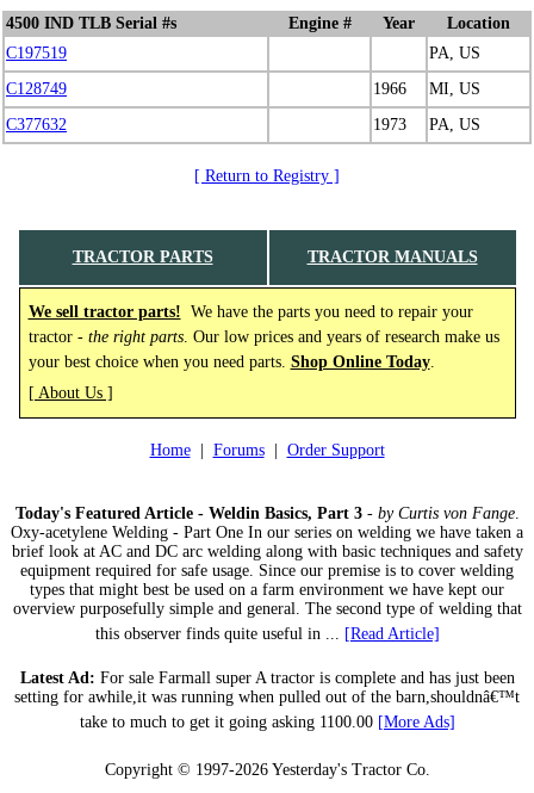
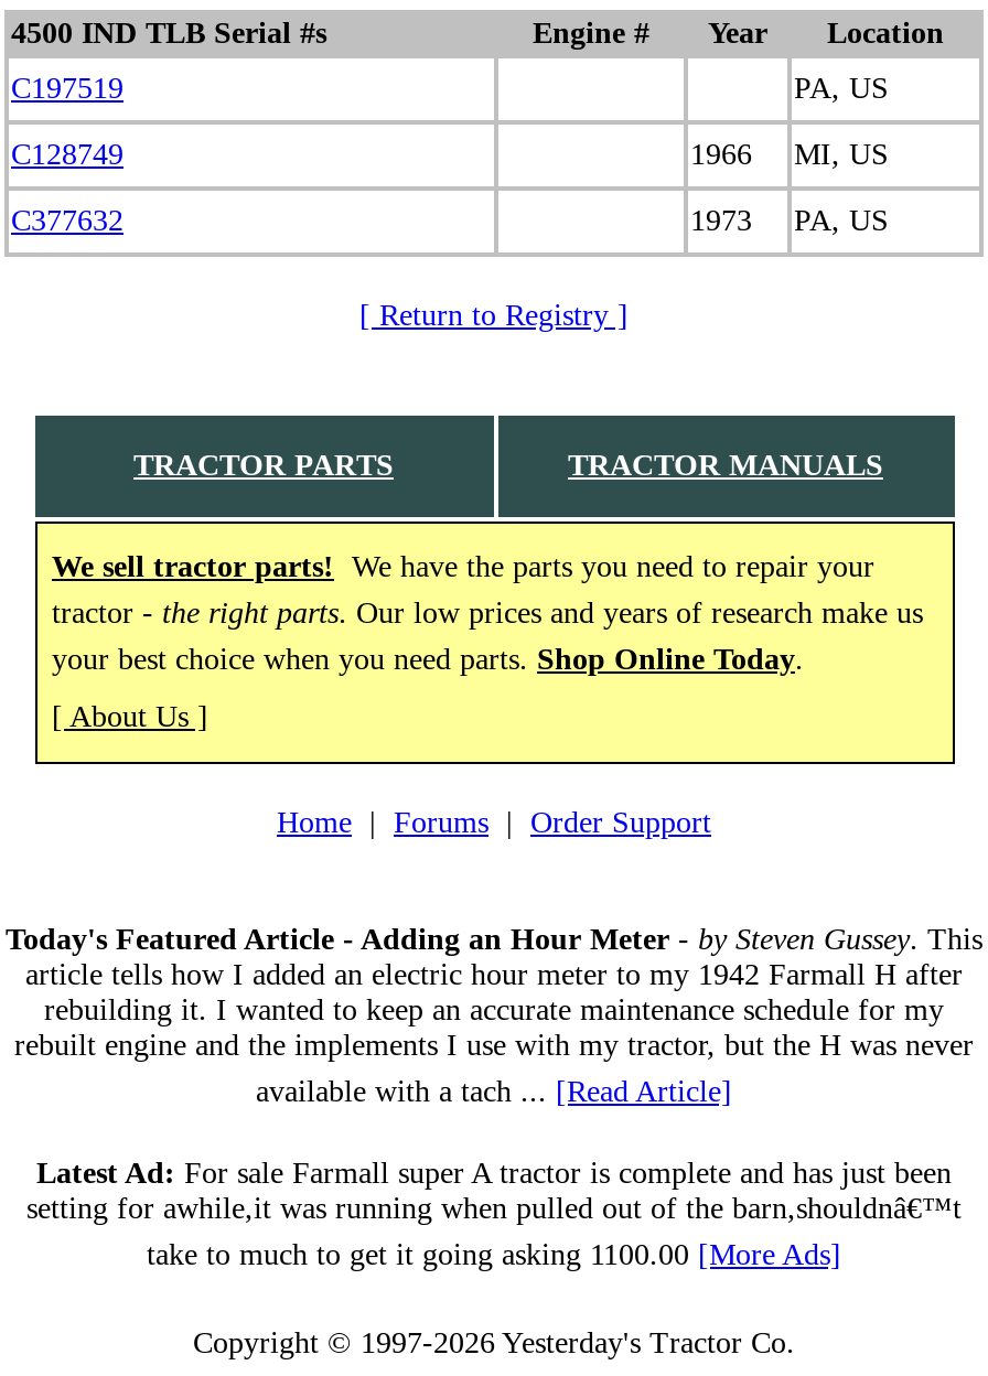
- Today's Featured Article - Weldin Basics, Part 3 - by Curtis von Fange.
- Oxy-acetylene Welding - Part One In our series on welding we have taken a
- brief look at AC and DC arc welding along with basic techniques and safety
- equipment required for safe usage. Since our premise is to cover welding
- types that might best be used on a farm environment we have kept our
- overview purposefully simple and general. The second type of welding that
- this observer finds quite useful in ... [Read Article]
+ Today's Featured Article - Adding an Hour Meter - by Steven Gussey. This
+ article tells how I added an electric hour meter to my 1942 Farmall H after
+ rebuilding it. I wanted to keep an accurate maintenance schedule for my
+ rebuilt engine and the implements I use with my tractor, but the H was never
+ available with a tach ... [Read Article]
